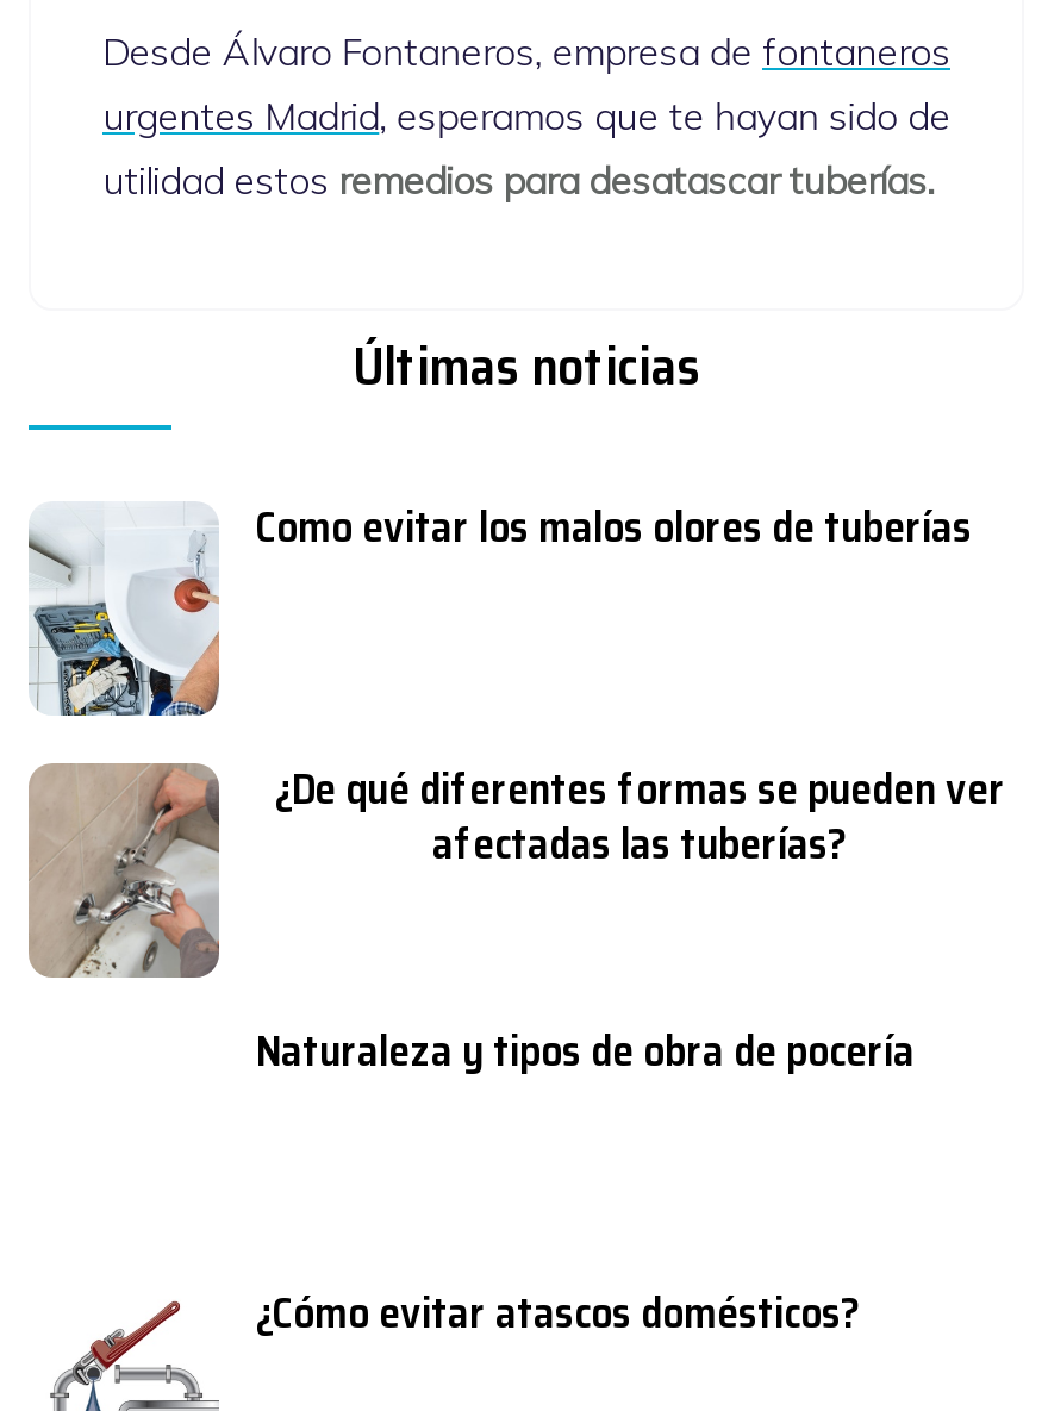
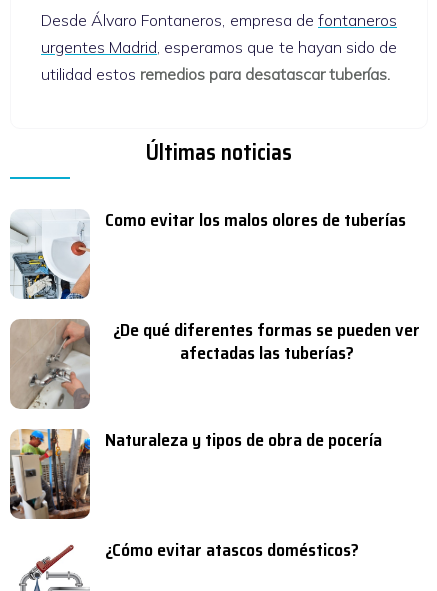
+ [image]
